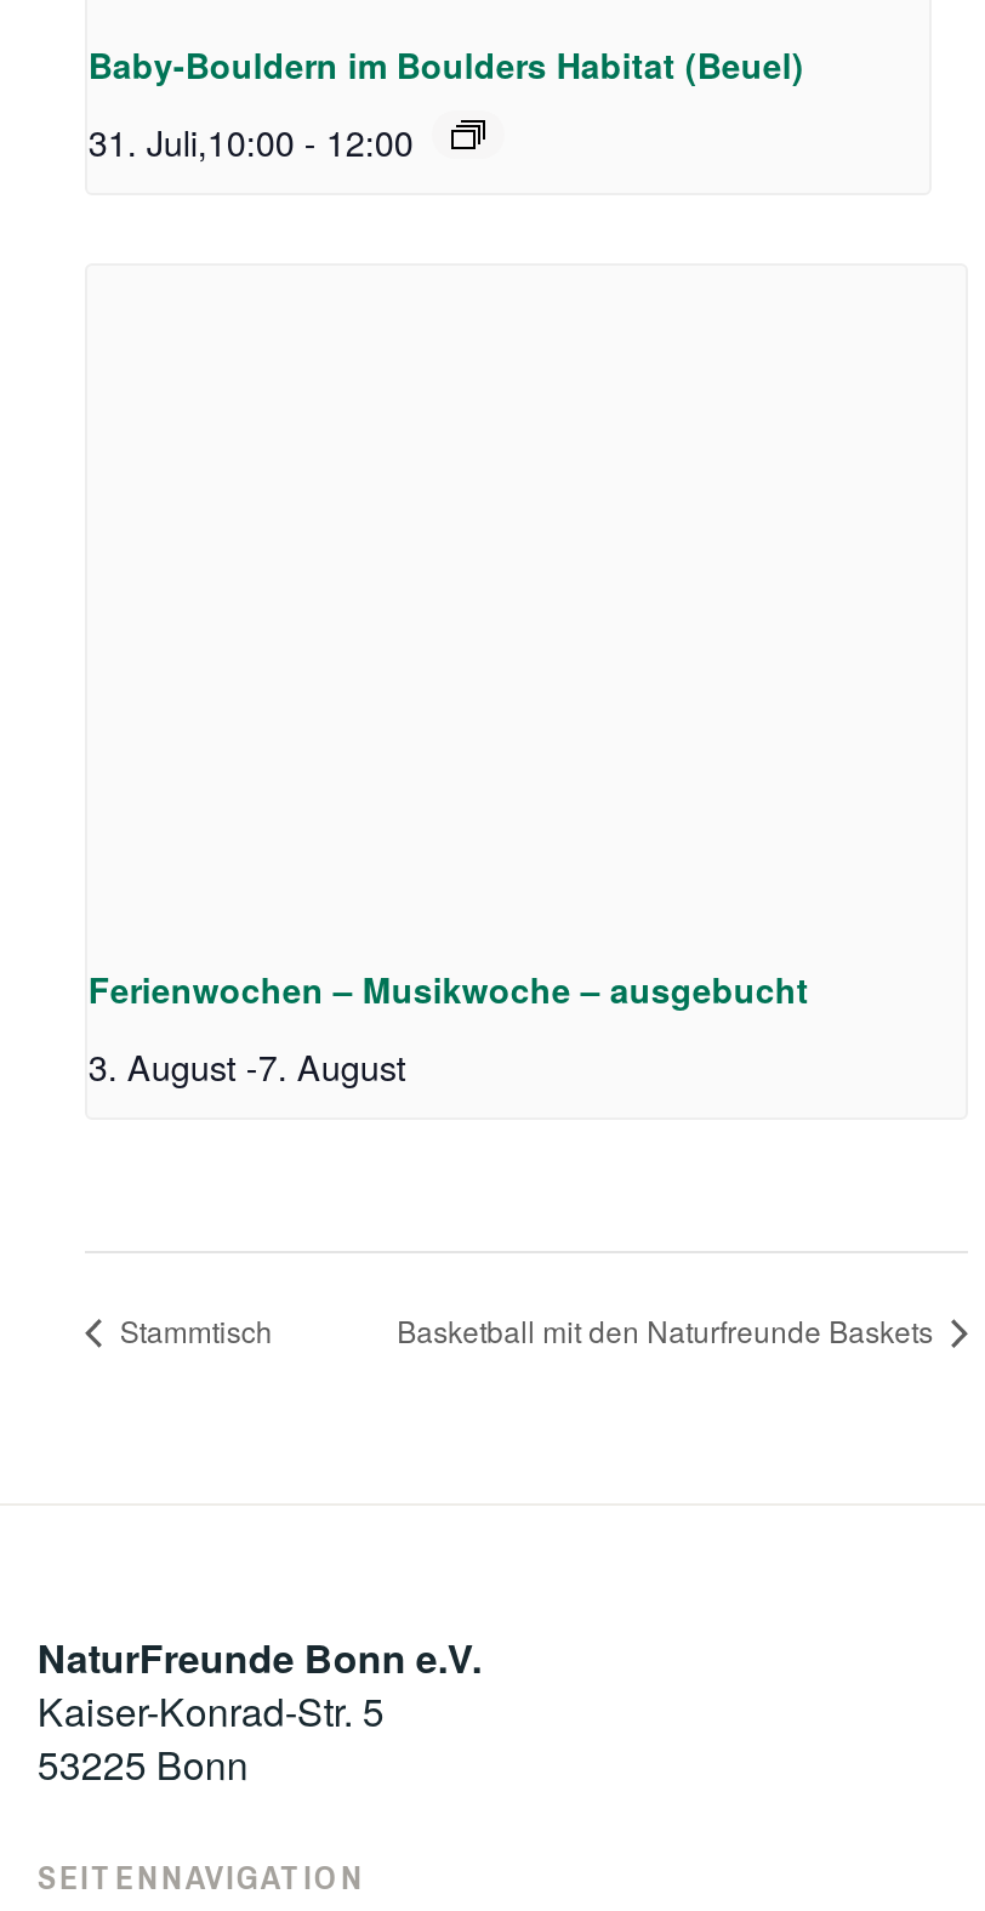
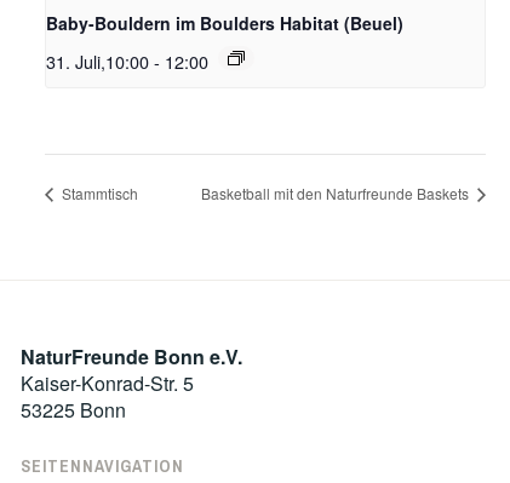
- Ferienwochen – Musikwoche – ausgebucht
- 3. August - 7. August
